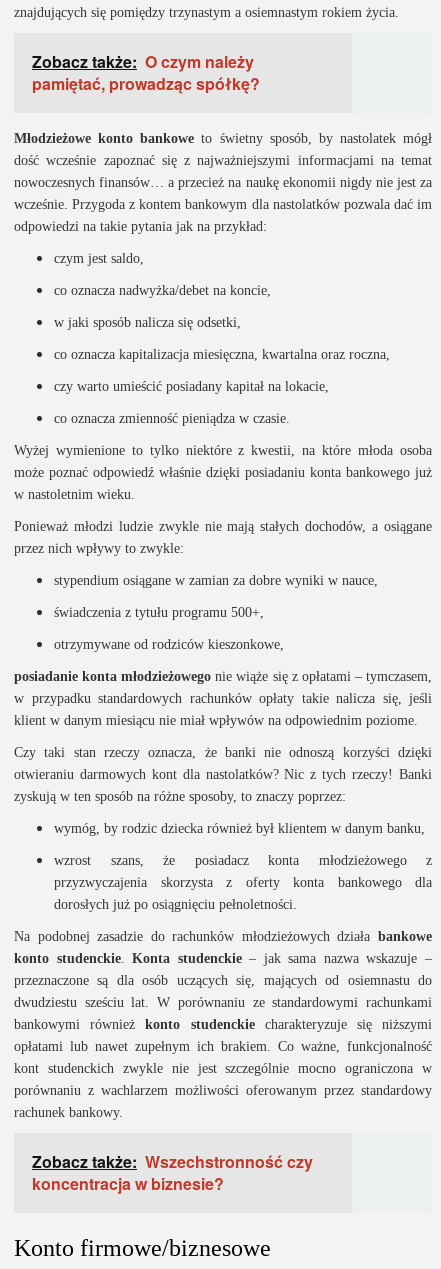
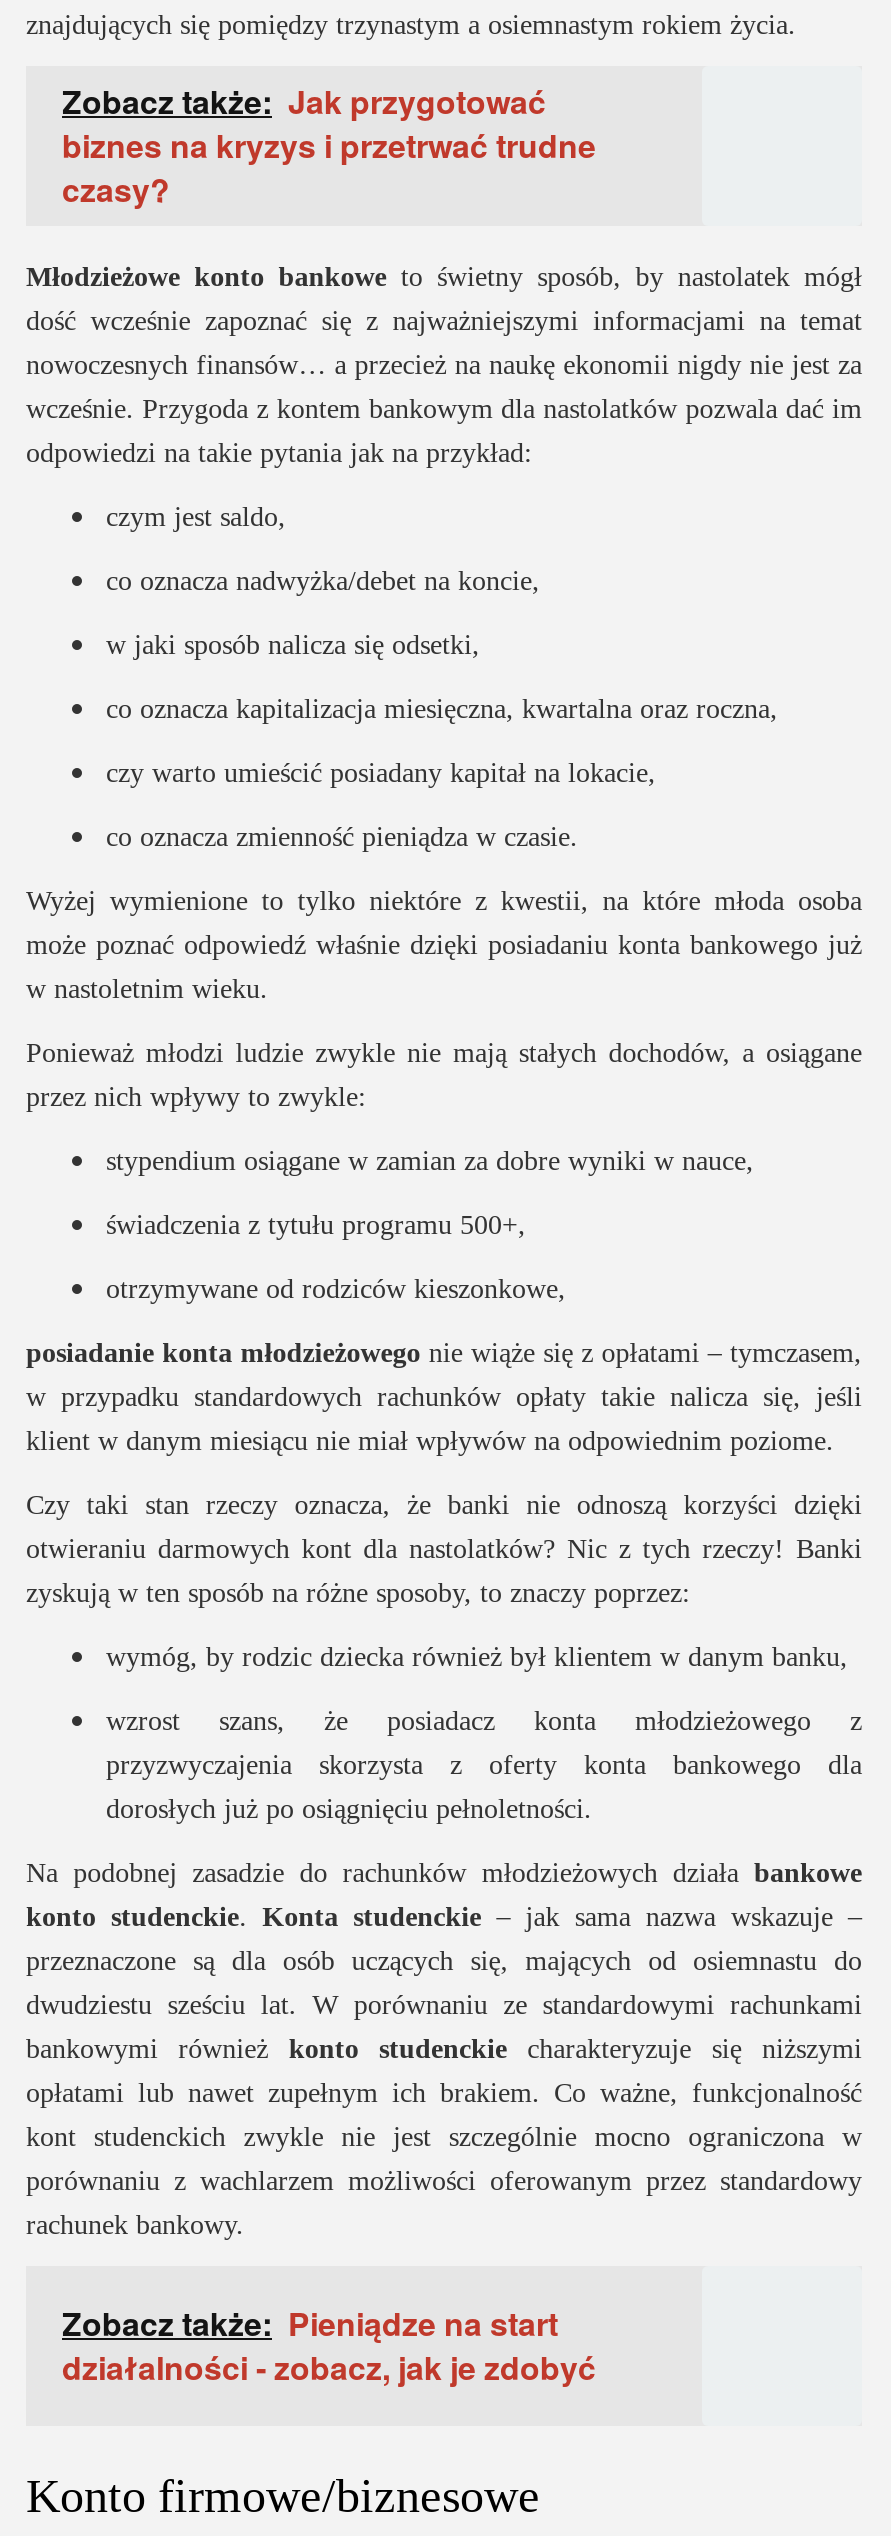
- Zobacz także: O czym należy
- pamiętać, prowadząc spółkę?
+ Zobacz także: Jak przygotować
+ biznes na kryzys i przetrwać trudne
+ czasy?

- Zobacz także: Wszechstronność czy
- koncentracja w biznesie?
+ Zobacz także: Pieniądze na start
+ działalności - zobacz, jak je zdobyć
